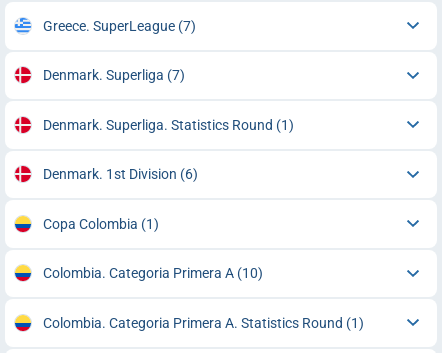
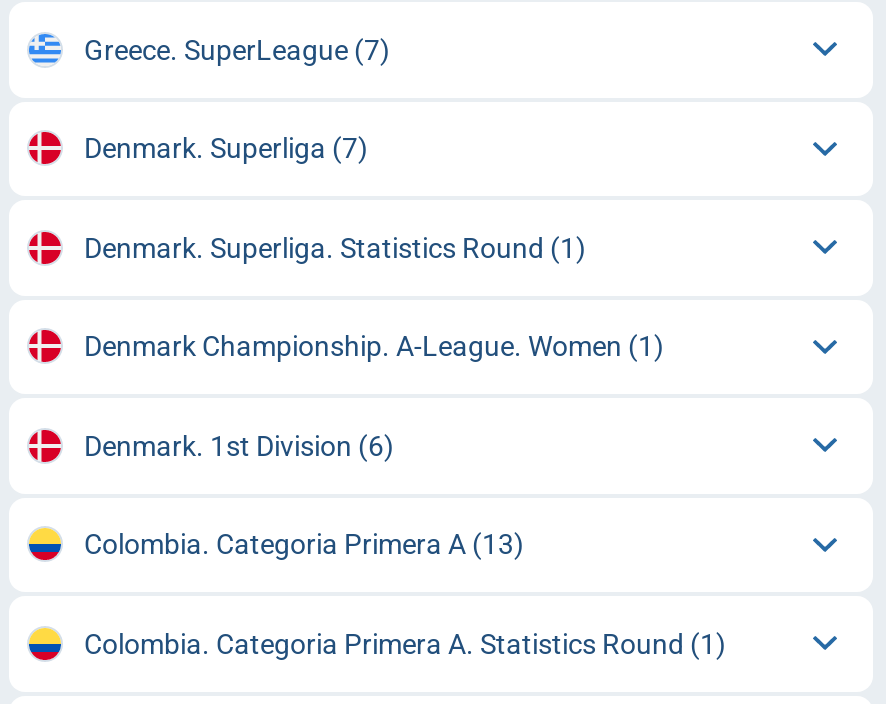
+ Denmark Championship. A-League. Women (1)

moved down: Denmark. 1st Division (6)

- Copa Colombia (1)
- Colombia. Categoria Primera A (10)
+ Colombia. Categoria Primera A (13)
